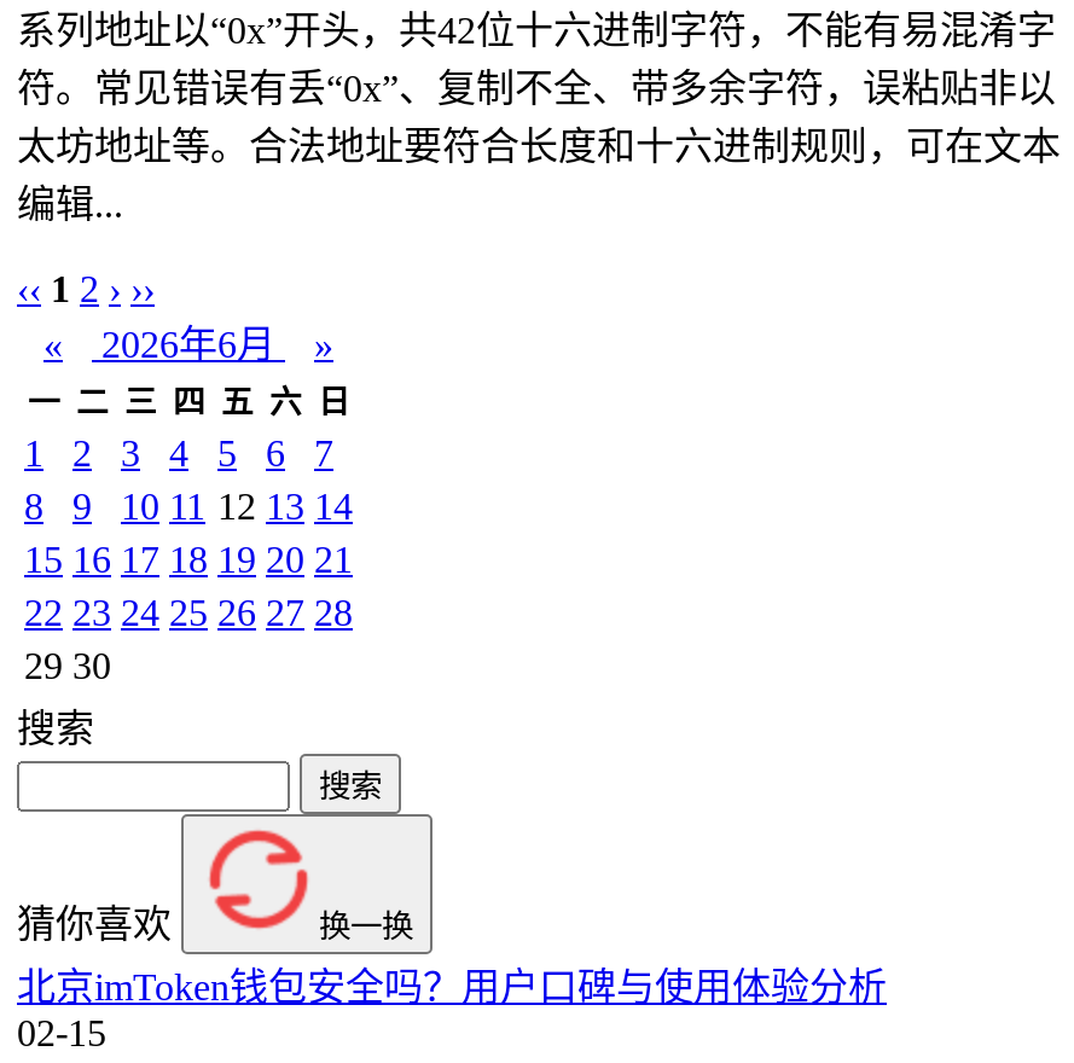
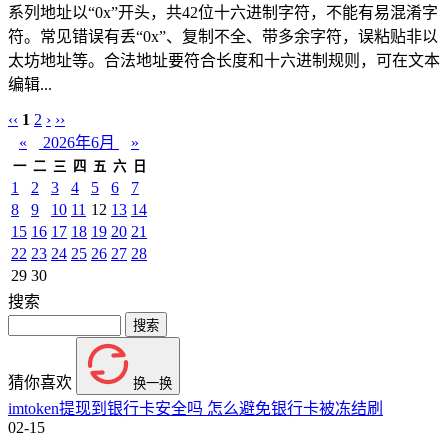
- 北京imToken钱包安全吗？用户口碑与使用体验分析
+ imtoken提现到银行卡安全吗 怎么避免银行卡被冻结刷
